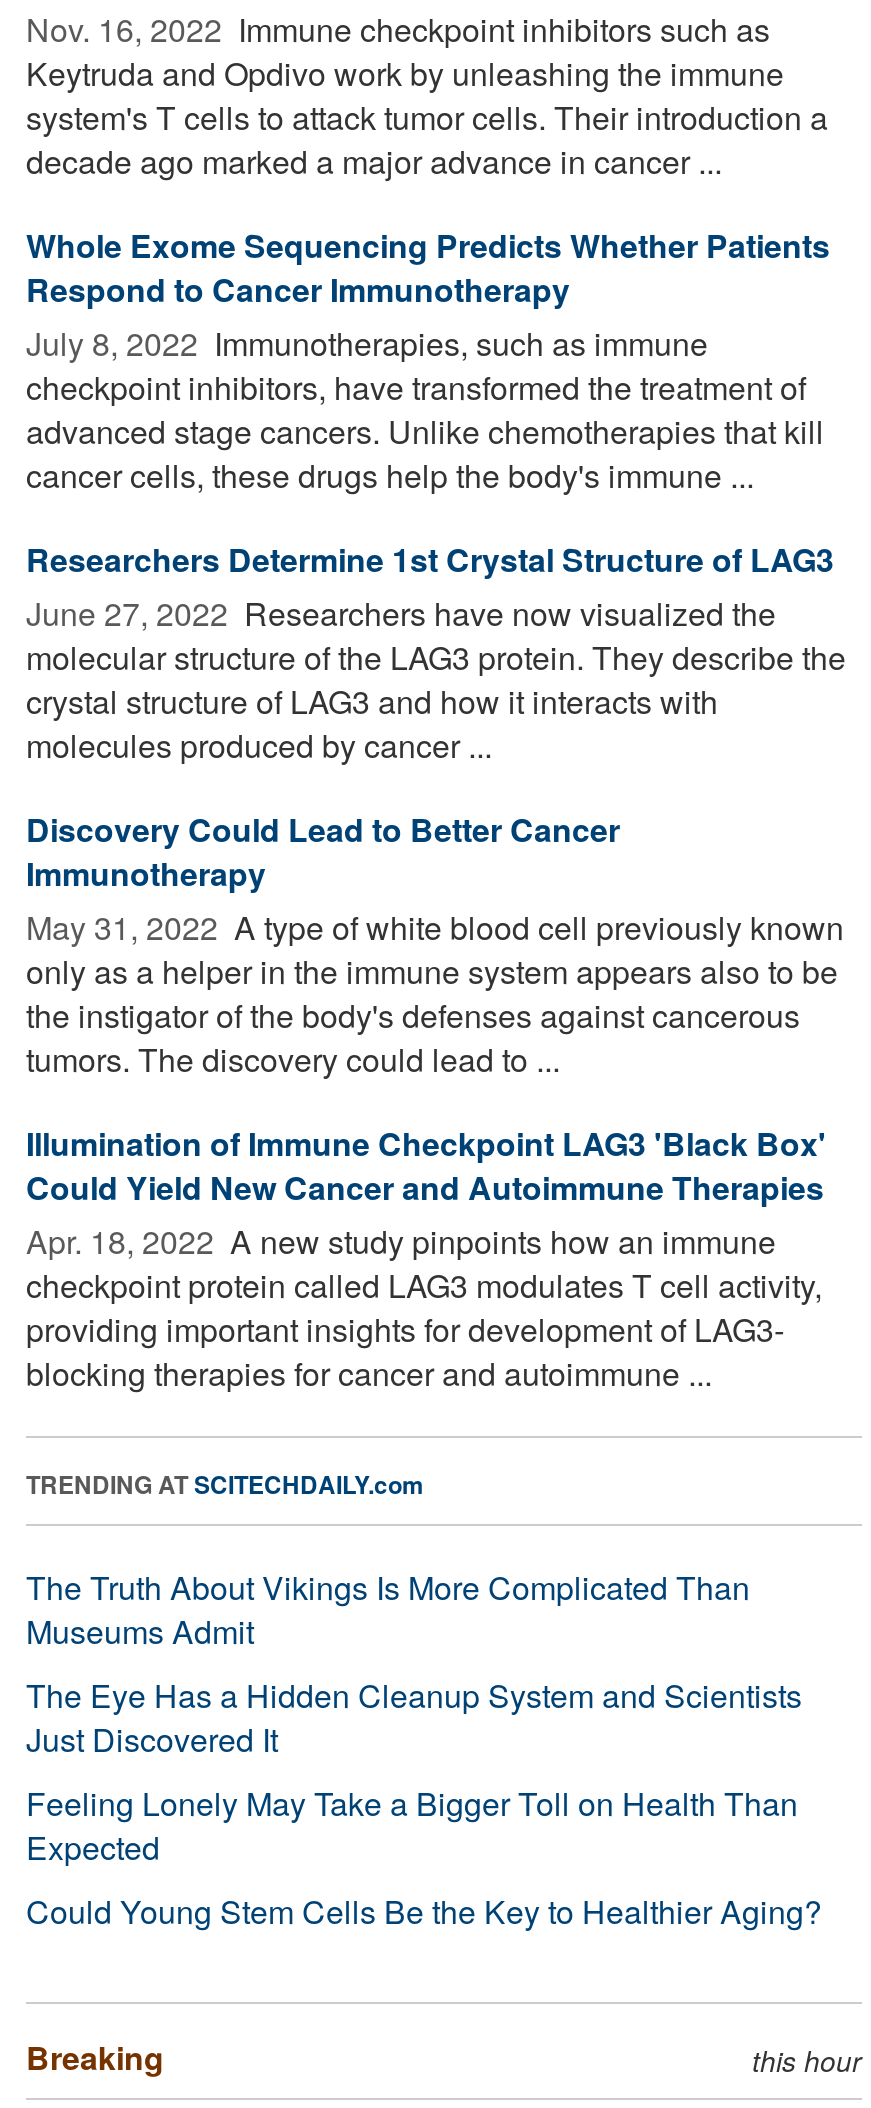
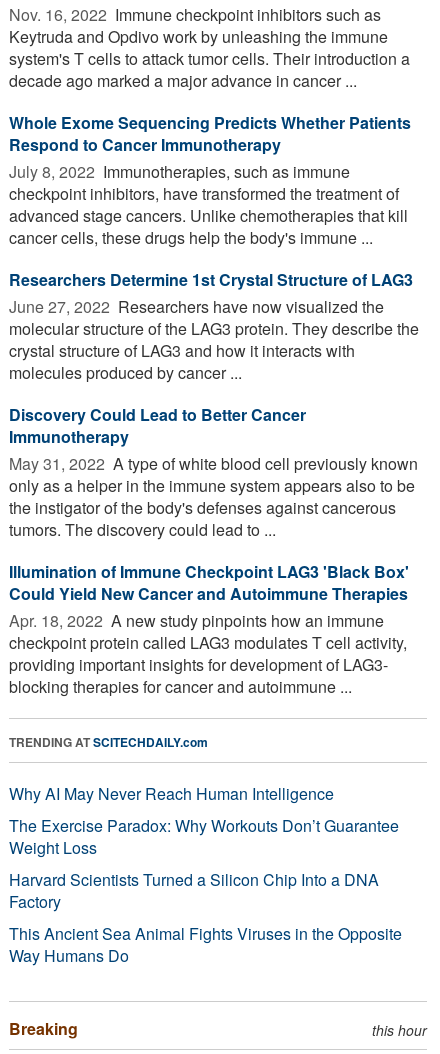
- The Truth About Vikings Is More Complicated Than
- Museums Admit
- The Eye Has a Hidden Cleanup System and Scientists
- Just Discovered It
- Feeling Lonely May Take a Bigger Toll on Health Than
- Expected
- Could Young Stem Cells Be the Key to Healthier Aging?
+ Why AI May Never Reach Human Intelligence
+ The Exercise Paradox: Why Workouts Don’t Guarantee
+ Weight Loss
+ Harvard Scientists Turned a Silicon Chip Into a DNA
+ Factory
+ This Ancient Sea Animal Fights Viruses in the Opposite
+ Way Humans Do
